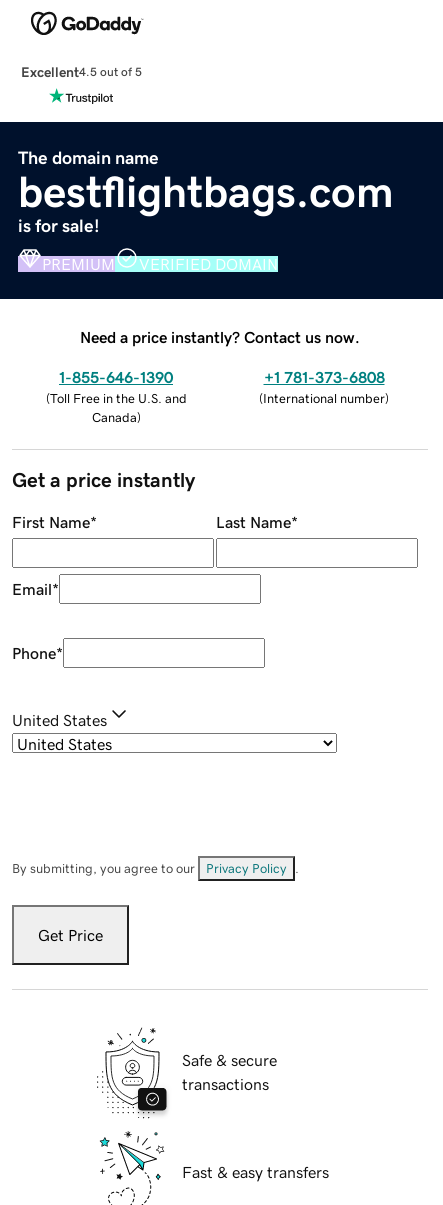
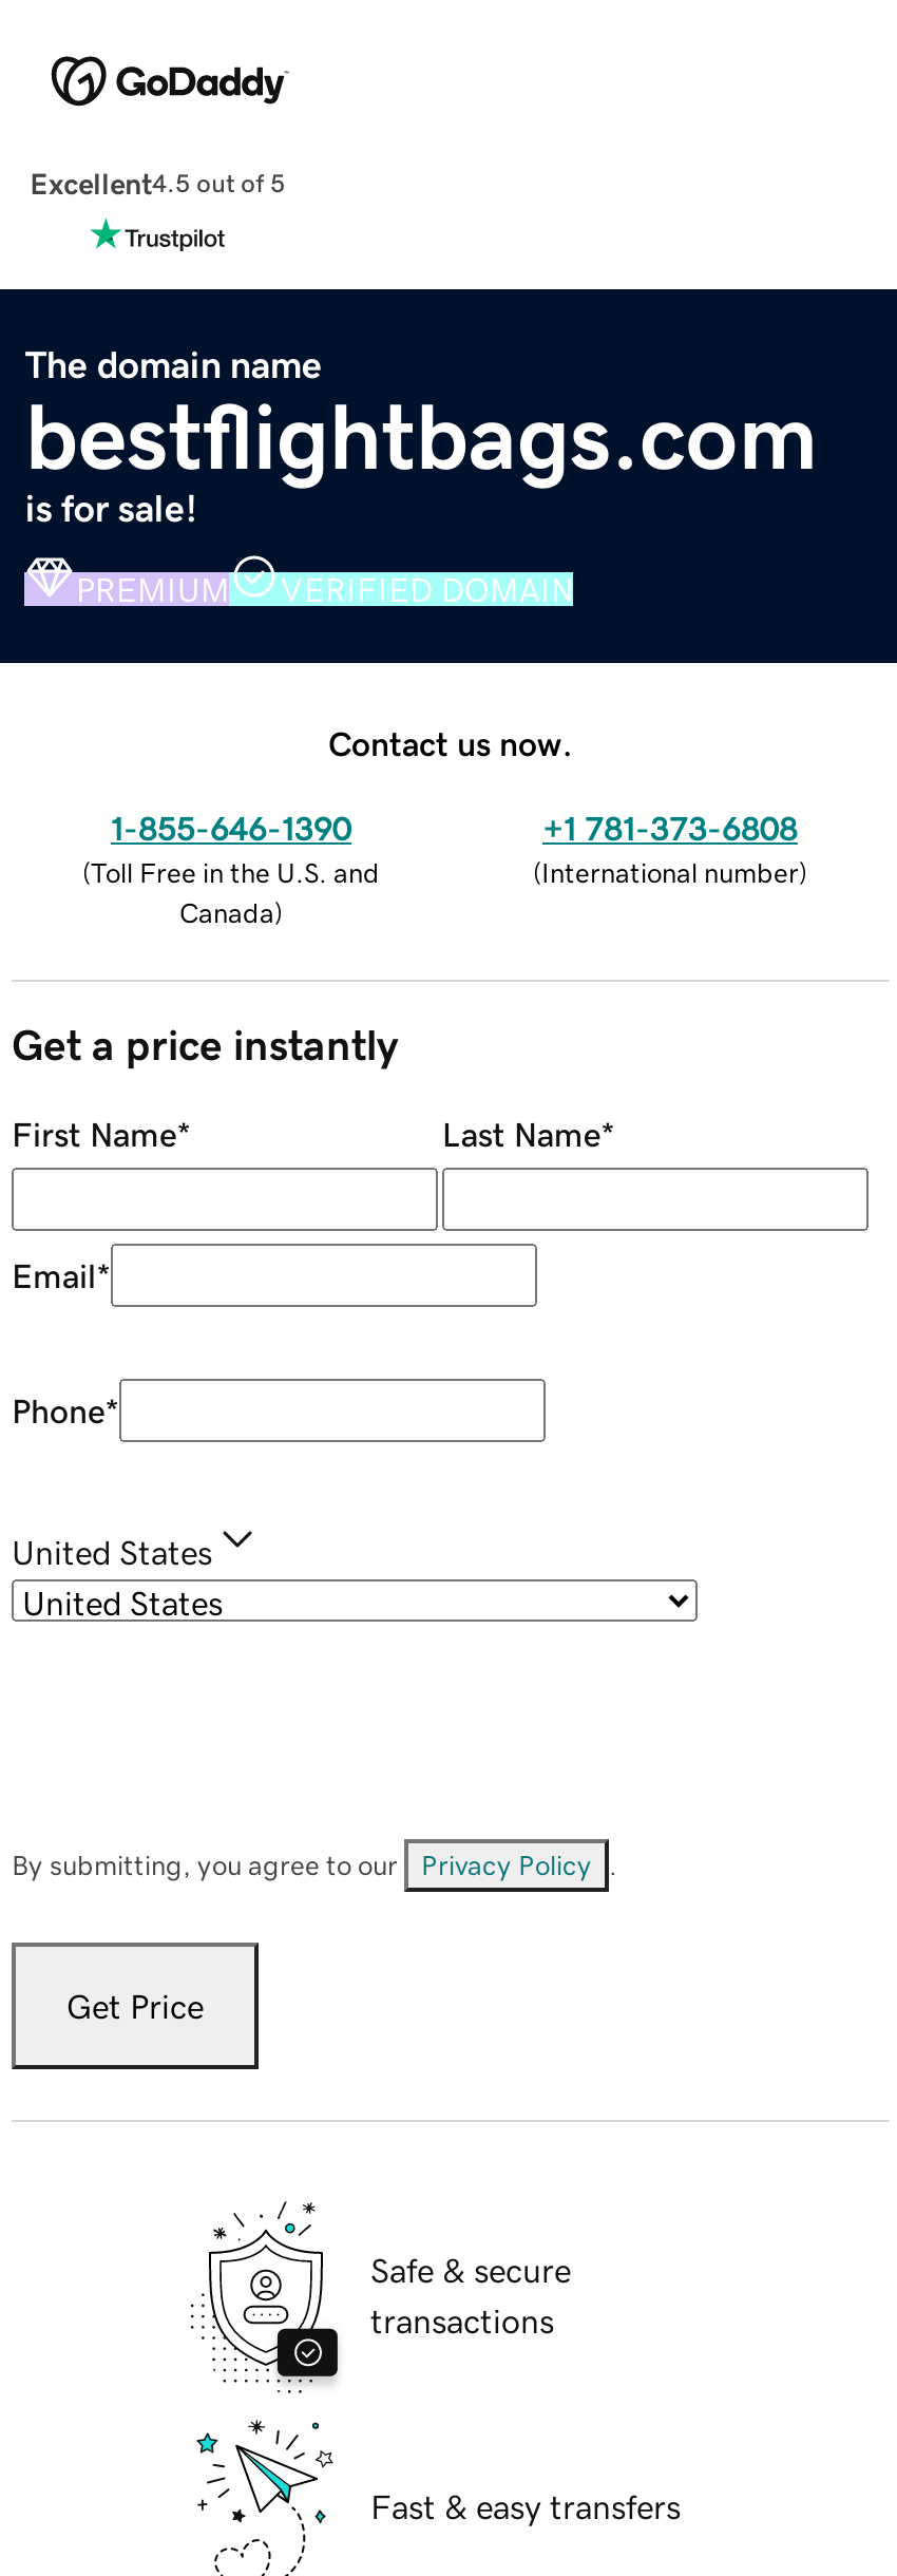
- Need a price instantly? Contact us now.
+ Contact us now.
